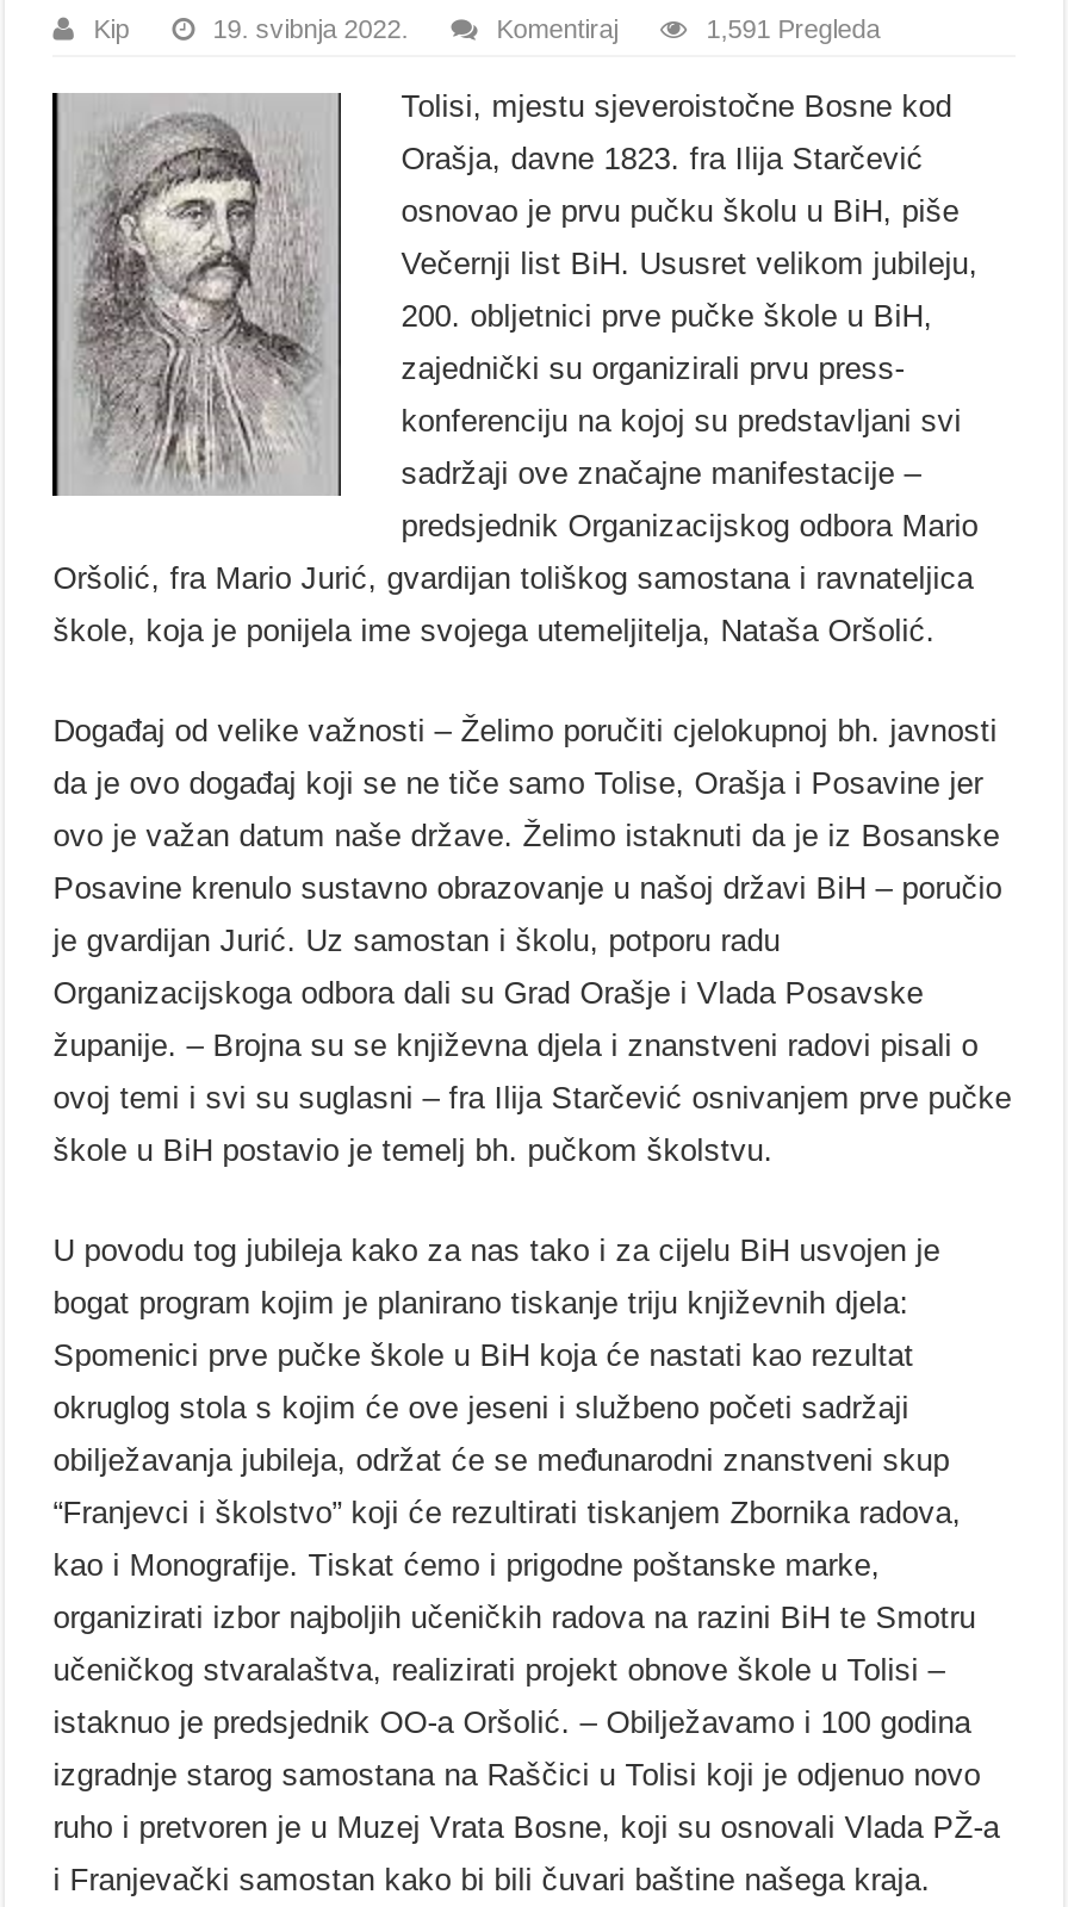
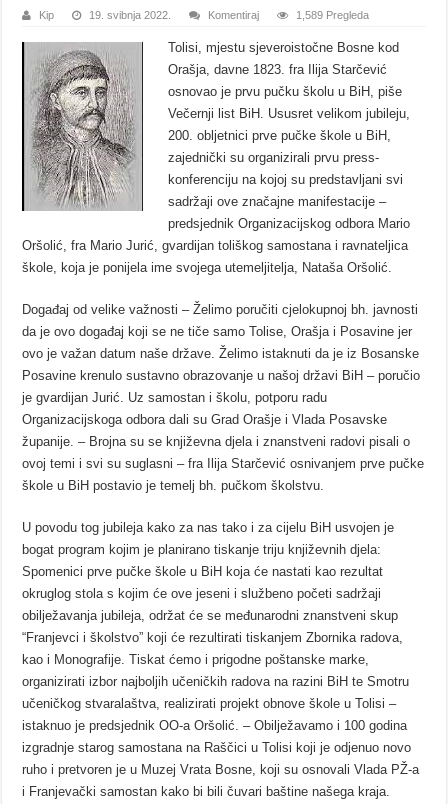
- 1,591 Pregleda
+ 1,589 Pregleda
